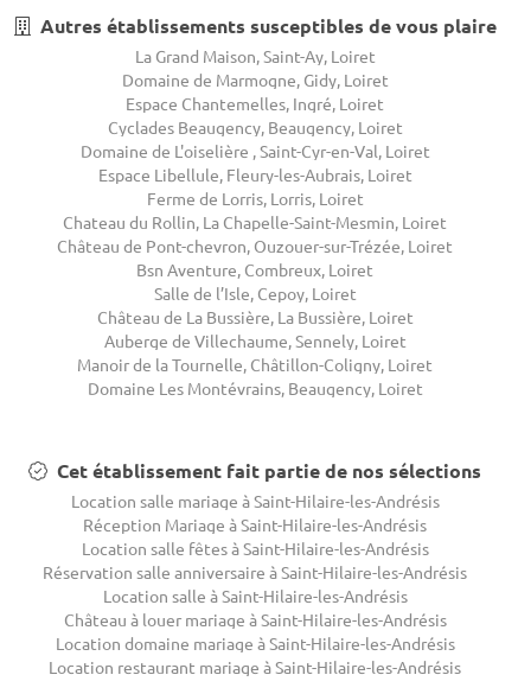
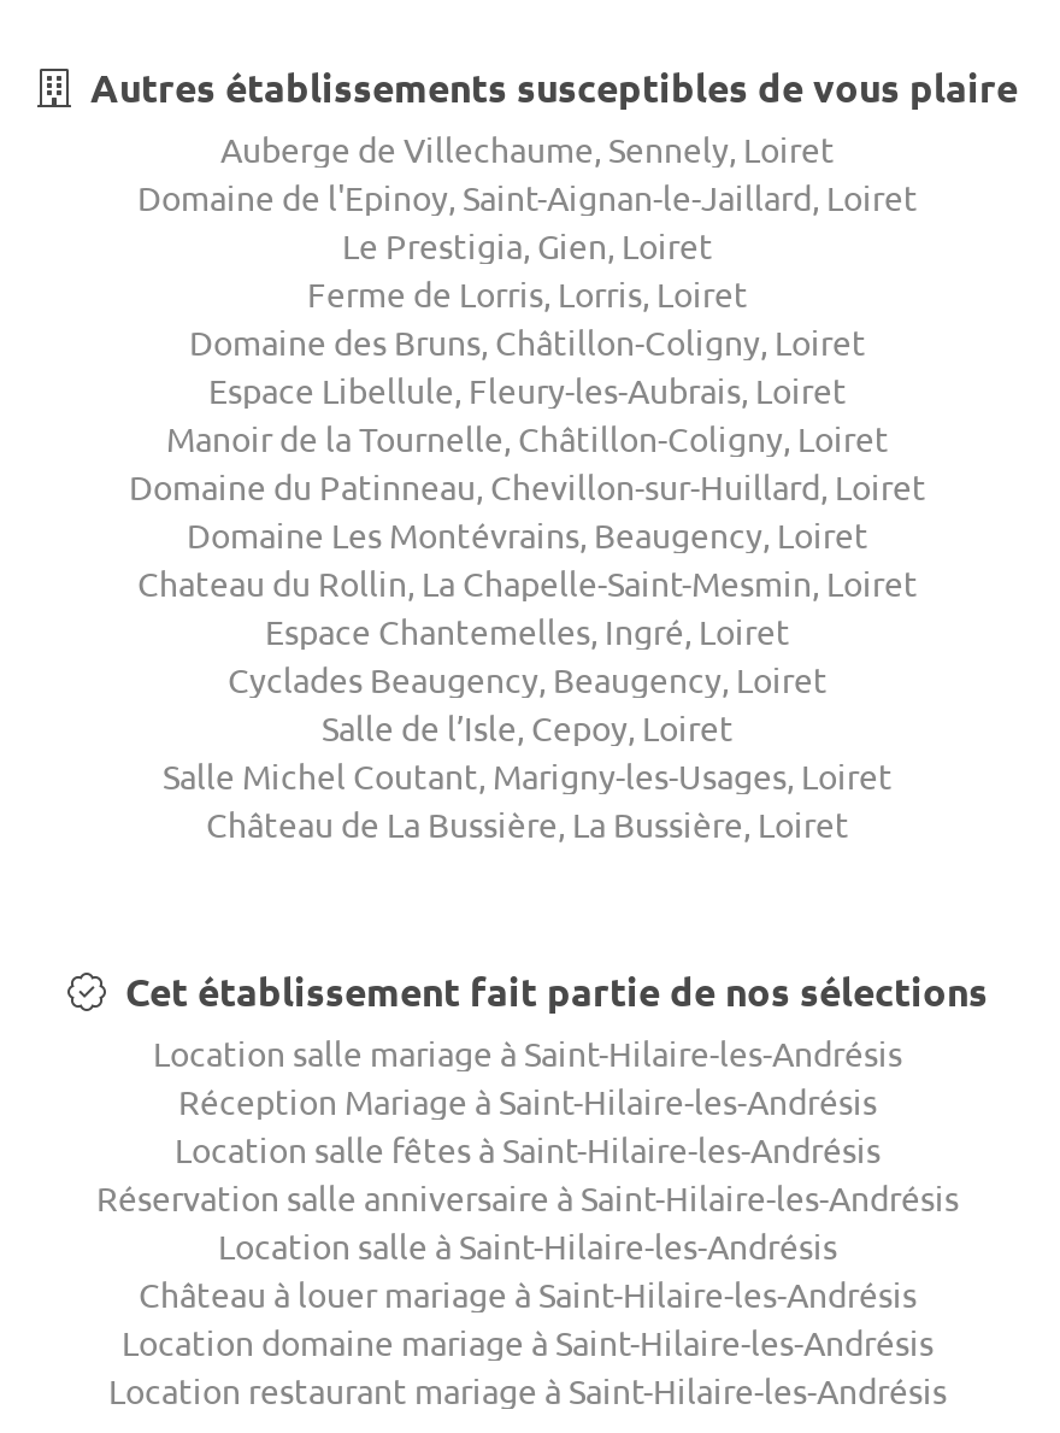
- La Grand Maison, Saint-Ay, Loiret
- Domaine de Marmogne, Gidy, Loiret
+ Domaine de l'Epinoy, Saint-Aignan-le-Jaillard, Loiret
+ Le Prestigia, Gien, Loiret
+ Domaine des Bruns, Châtillon-Coligny, Loiret
+ Domaine du Patinneau, Chevillon-sur-Huillard, Loiret

moved down: Espace Chantemelles, Ingré, Loiret | Cyclades Beaugency, Beaugency, Loiret

- Domaine de L'oiselière , Saint-Cyr-en-Val, Loiret
- Château de Pont-chevron, Ouzouer-sur-Trézée, Loiret
- Bsn Aventure, Combreux, Loiret

moved up: Espace Libellule, Fleury-les-Aubrais, Loiret | Ferme de Lorris, Lorris, Loiret | Chateau du Rollin, La Chapelle-Saint-Mesmin, Loiret

moved down: Salle de l’Isle, Cepoy, Loiret

+ Salle Michel Coutant, Marigny-les-Usages, Loiret

moved down: Château de La Bussière, La Bussière, Loiret

moved up: Auberge de Villechaume, Sennely, Loiret | Manoir de la Tournelle, Châtillon-Coligny, Loiret | Domaine Les Montévrains, Beaugency, Loiret
